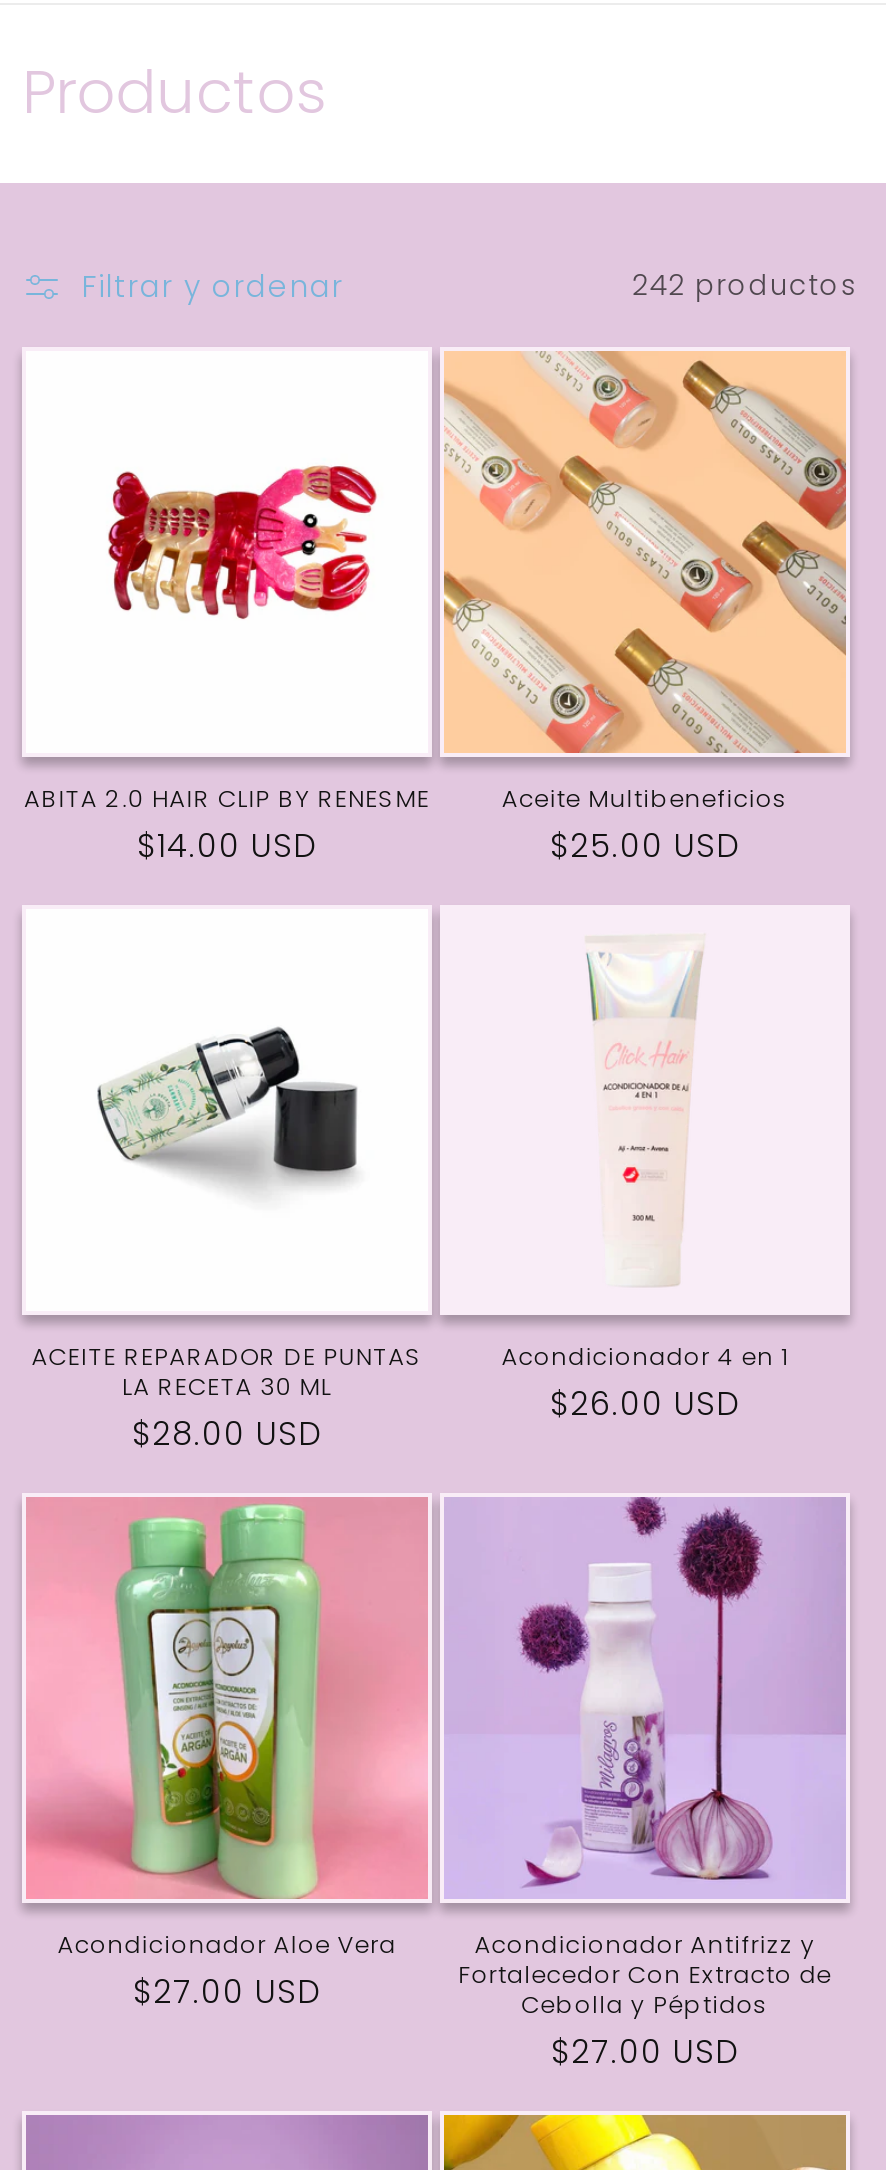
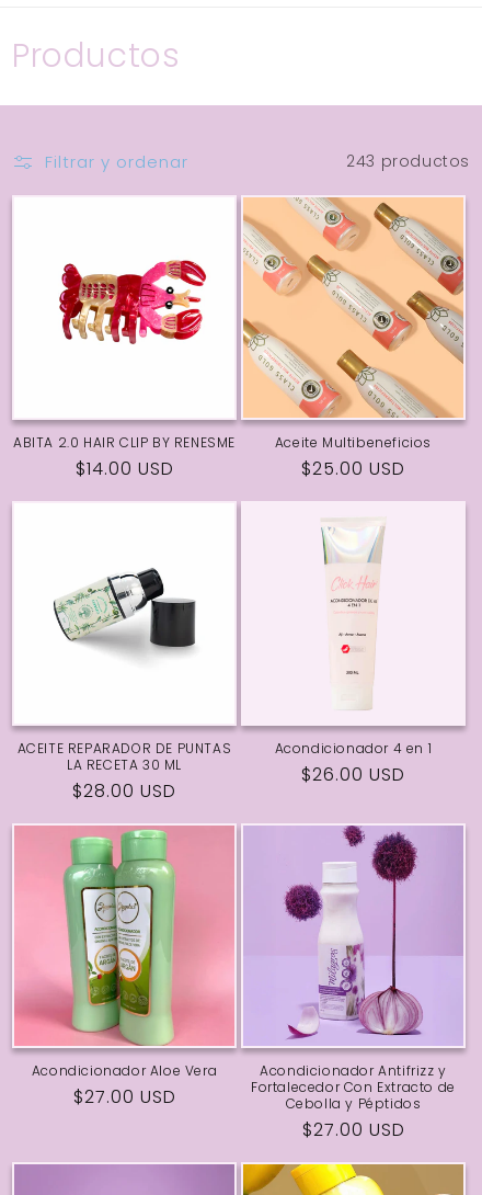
- 242 productos
+ 243 productos
